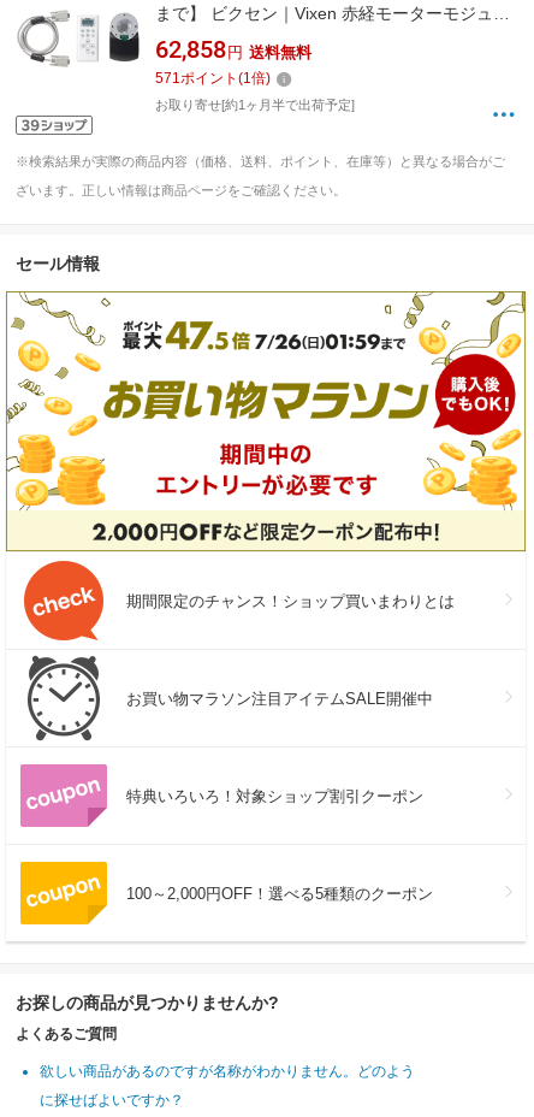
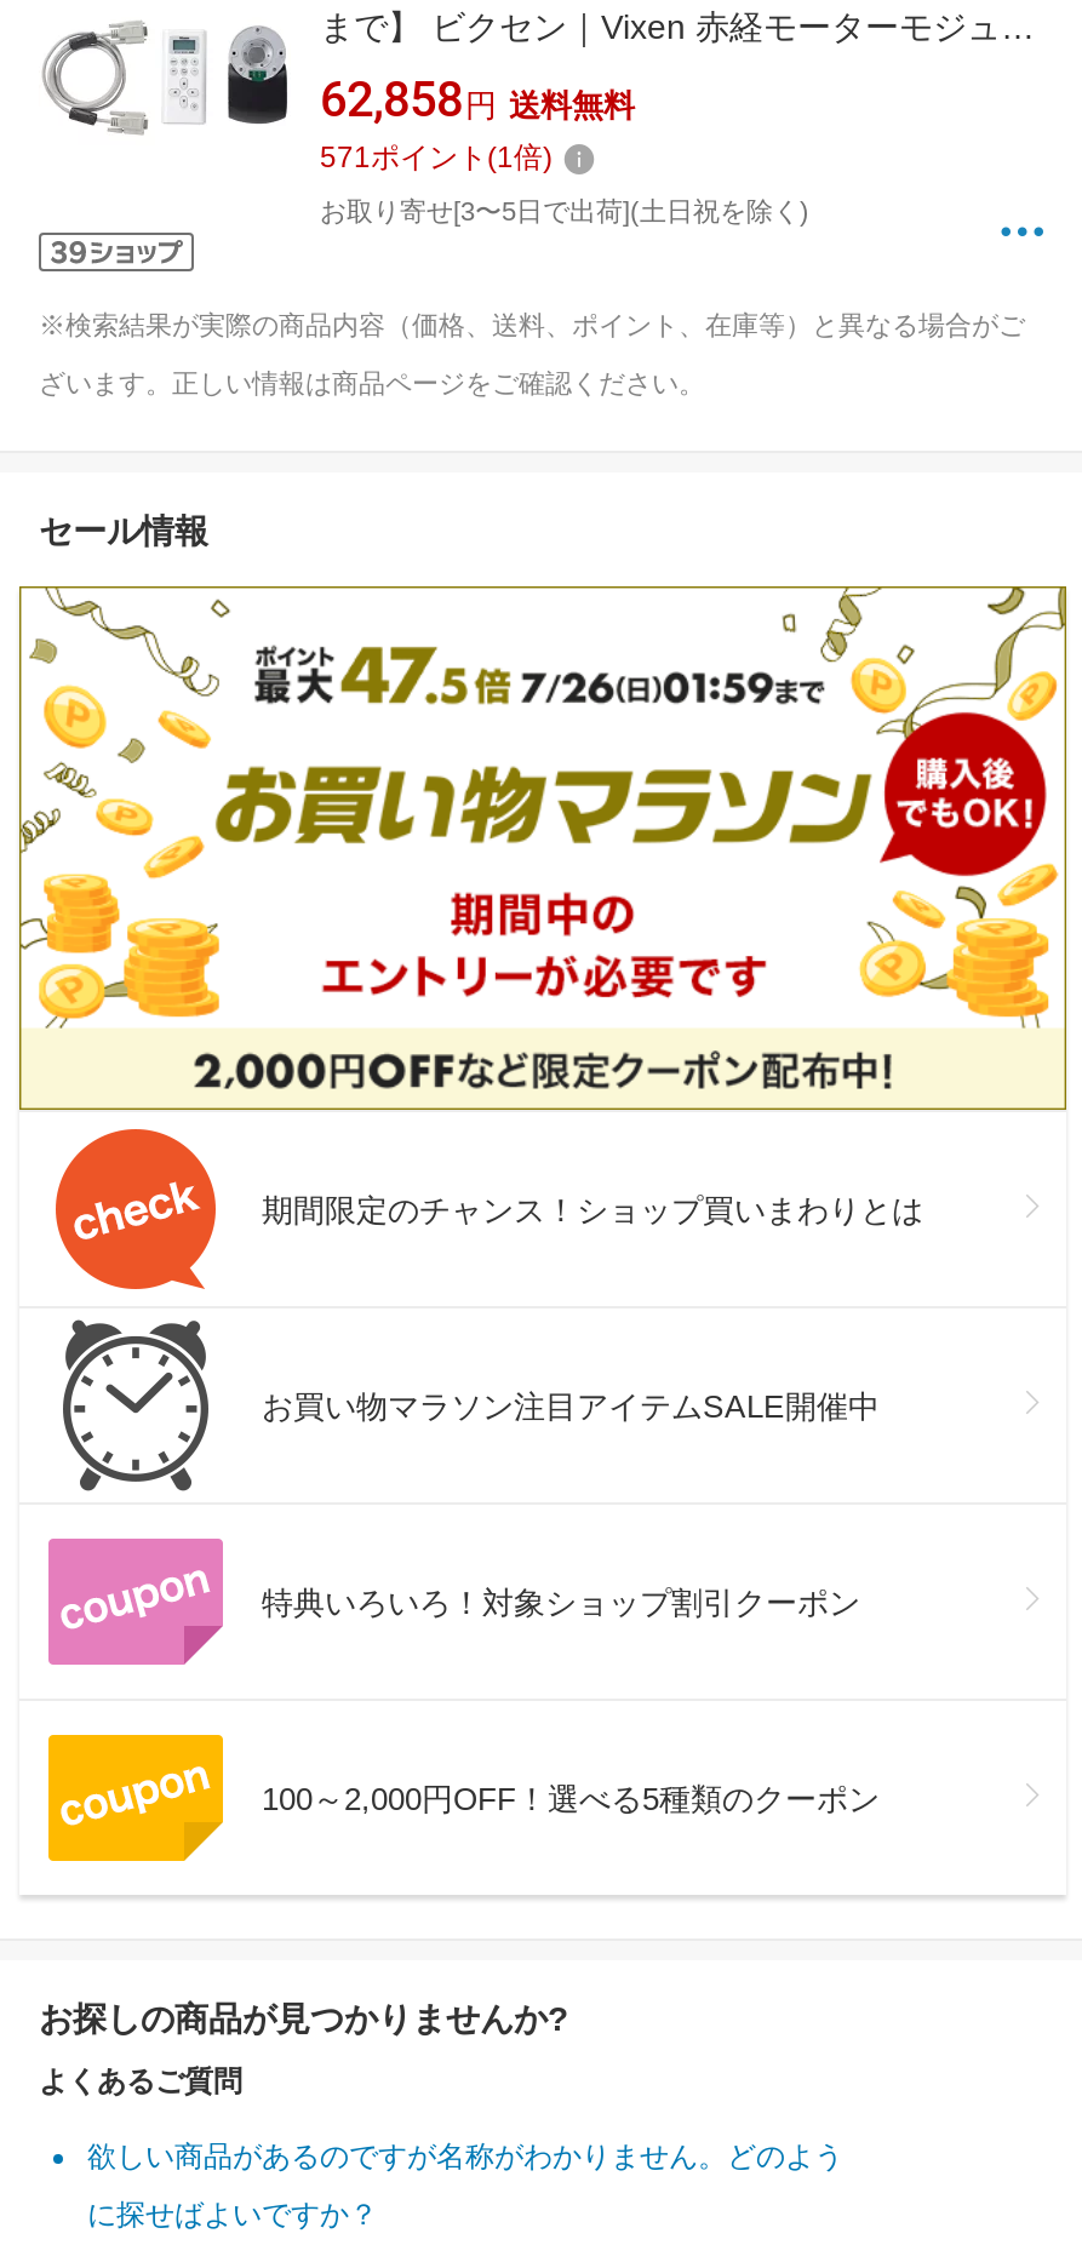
- お取り寄せ[約1ヶ月半で出荷予定]
+ お取り寄せ[3〜5日で出荷](土日祝を除く)
